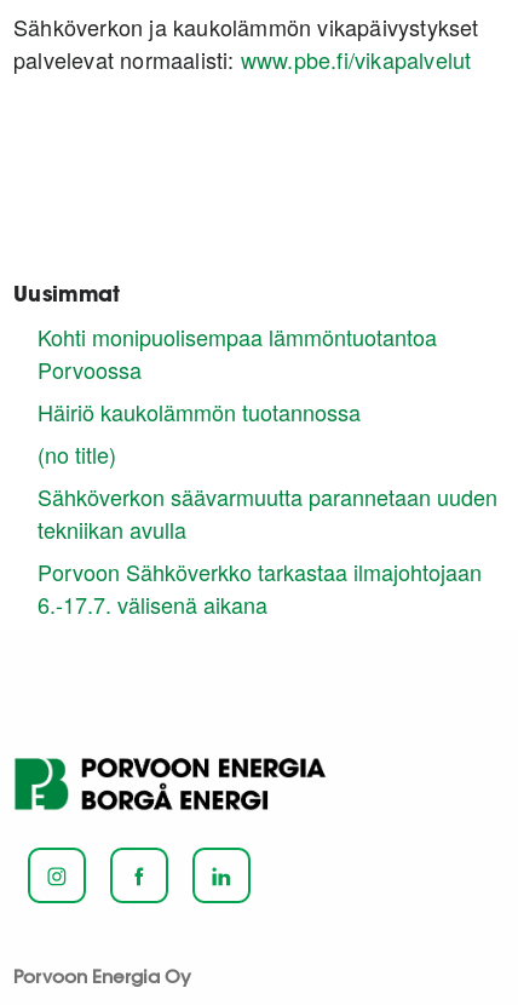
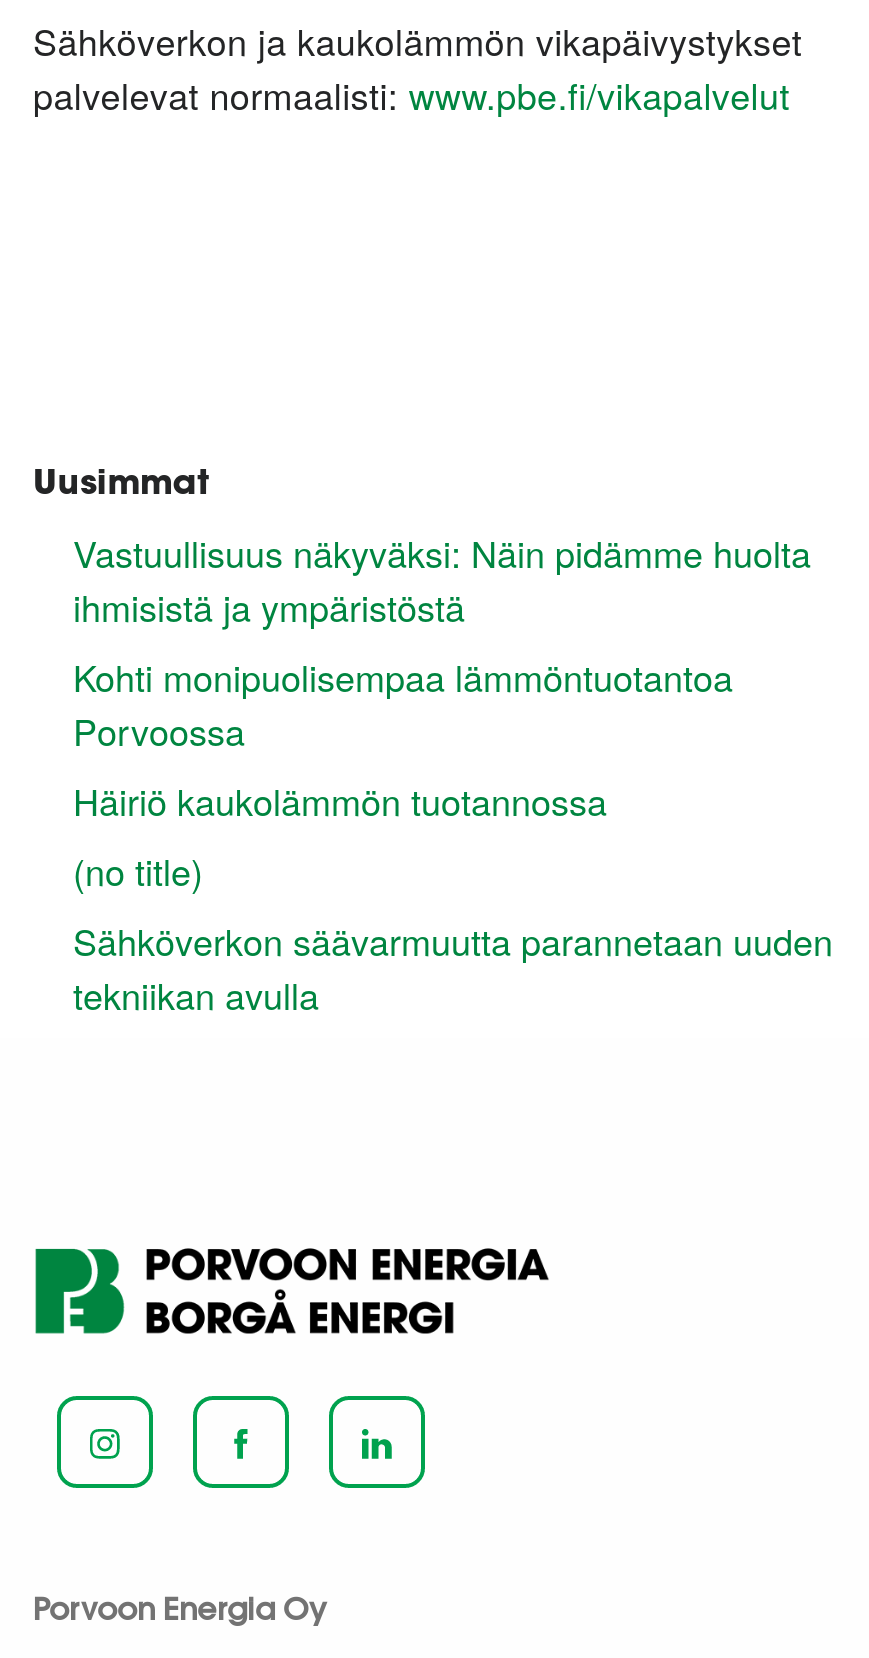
+ Vastuullisuus näkyväksi: Näin pidämme huolta
+ ihmisistä ja ympäristöstä

moved down: Kohti monipuolisempaa lämmöntuotantoa | Porvoossa | Häiriö kaukolämmön tuotannossa | (no title) | Sähköverkon säävarmuutta parannetaan uuden | tekniikan avulla

- Porvoon Sähköverkko tarkastaa ilmajohtojaan
- 6.-17.7. välisenä aikana
